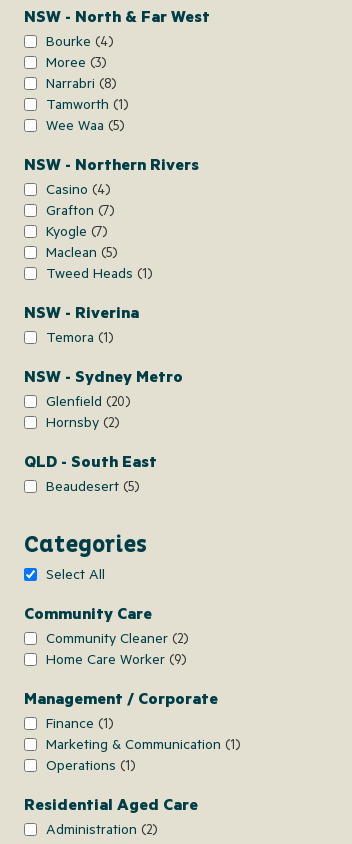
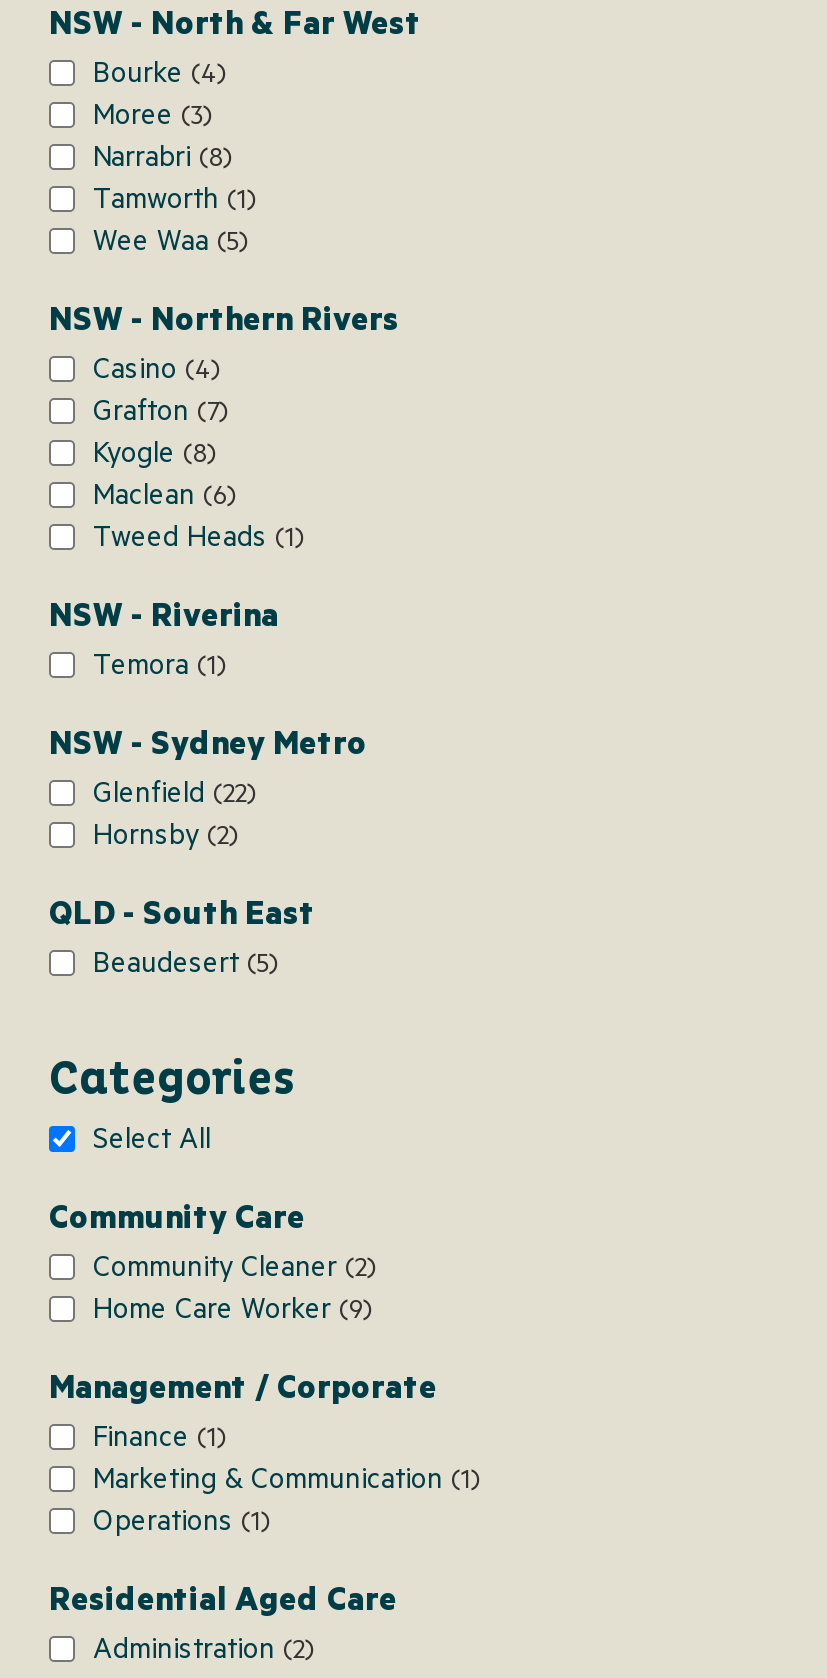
- Kyogle 7
+ Kyogle 8

- Maclean 5
+ Maclean 6

- Glenfield 20
+ Glenfield 22
